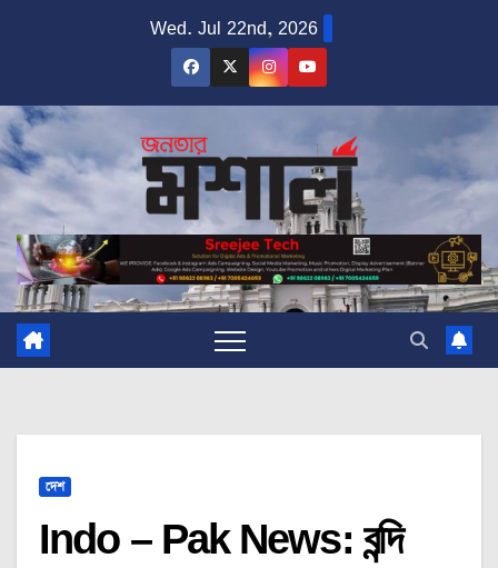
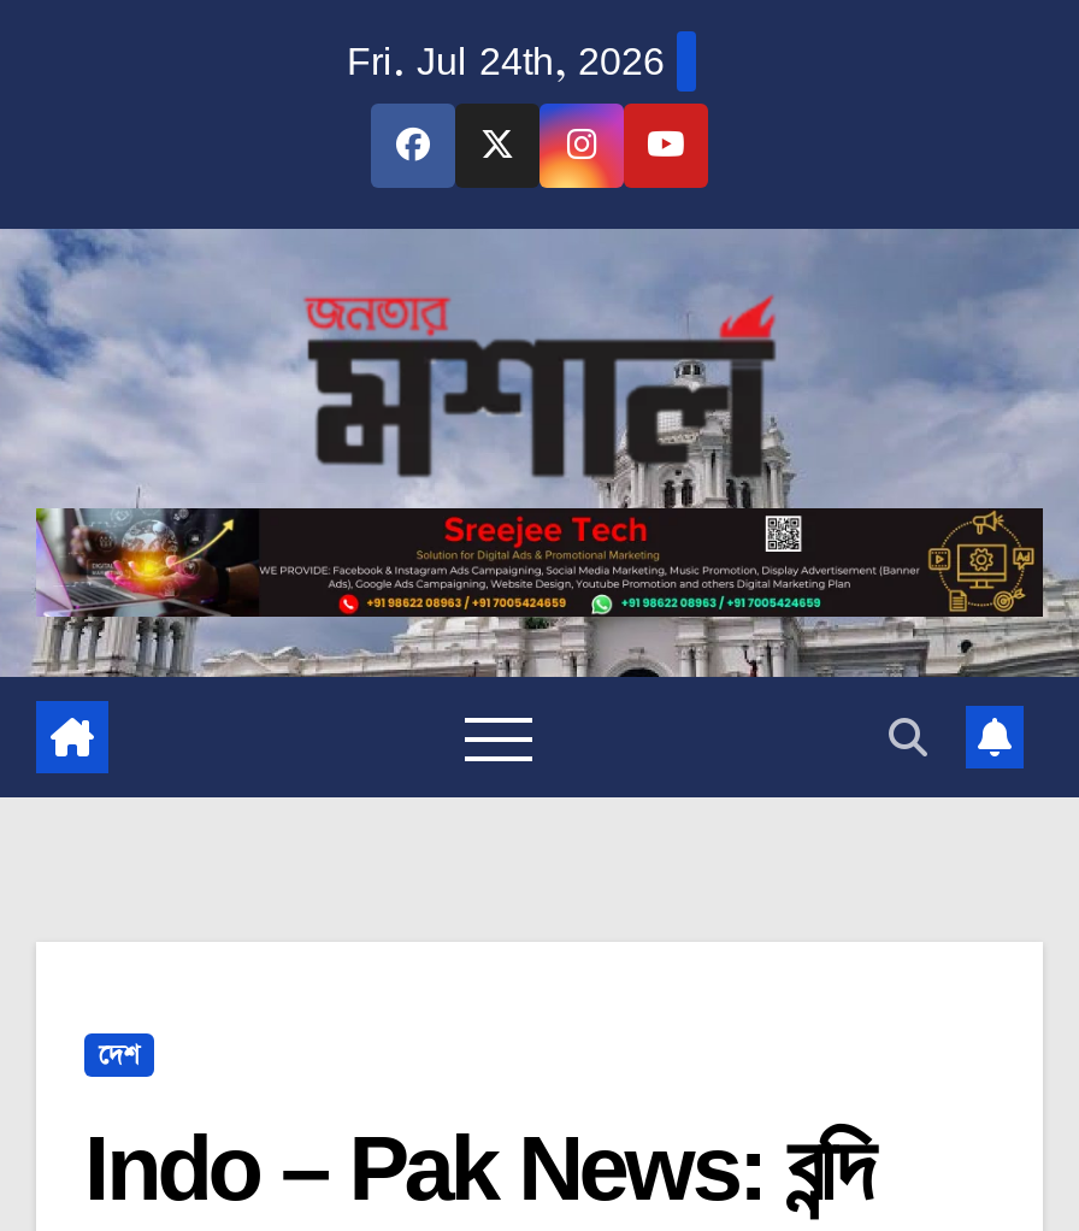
- Wed. Jul 22nd, 2026
+ Fri. Jul 24th, 2026
